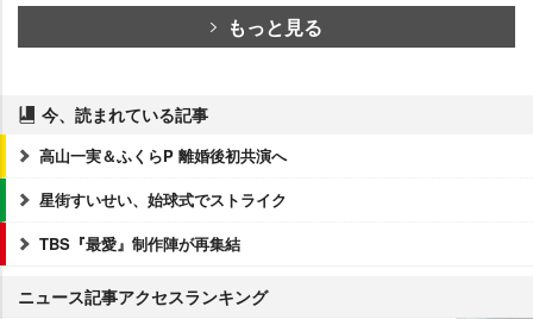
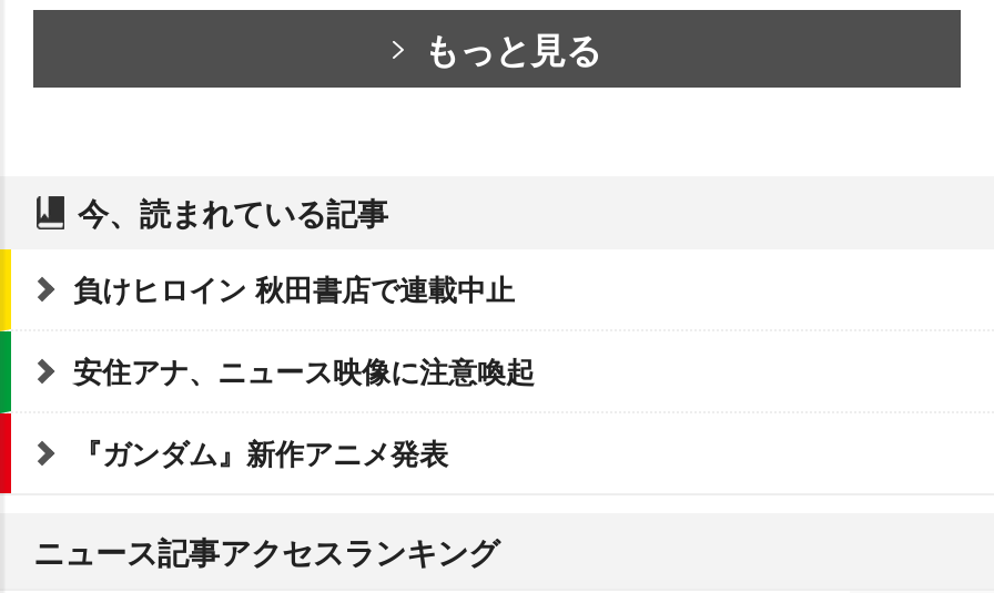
- 高山一実＆ふくらP 離婚後初共演へ
+ 負けヒロイン 秋田書店で連載中止

- 星街すいせい、始球式でストライク
+ 安住アナ、ニュース映像に注意喚起

- TBS『最愛』制作陣が再集結
+ 『ガンダム』新作アニメ発表
